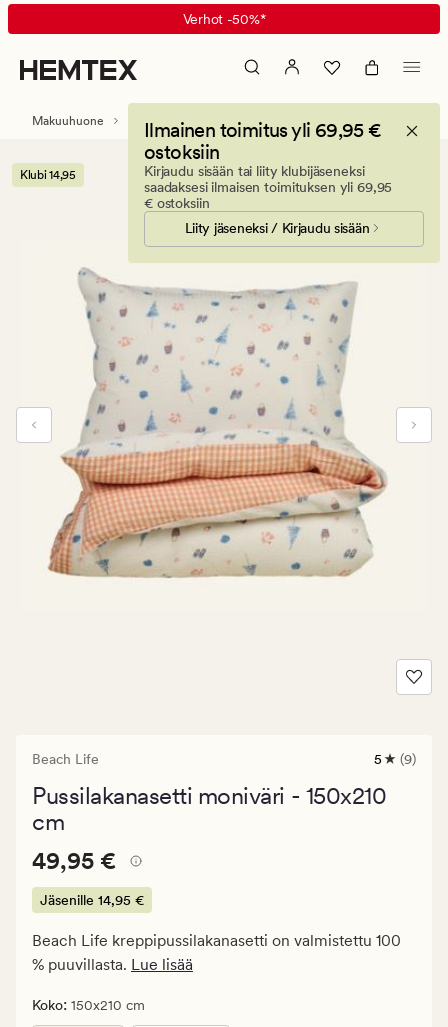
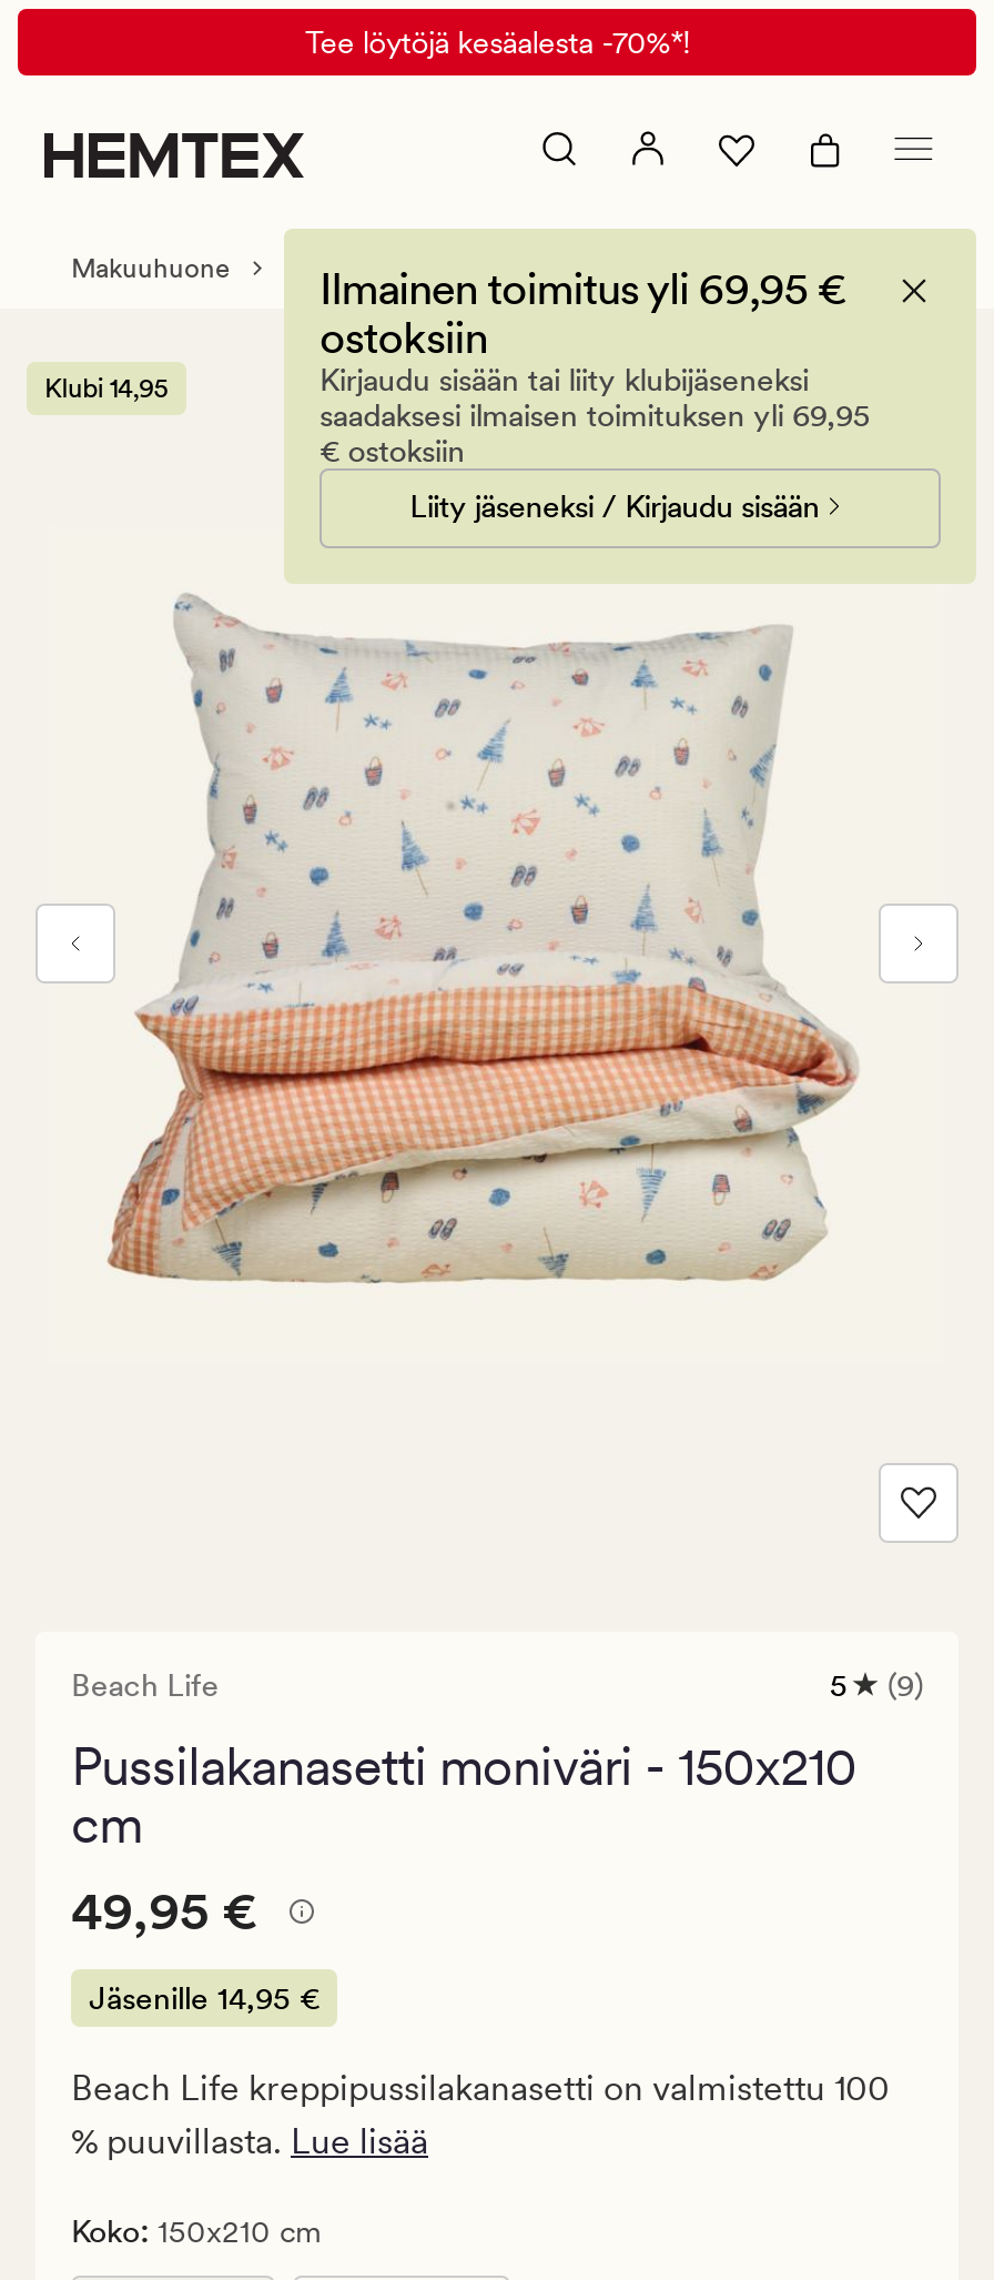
- Verhot -50%*
+ Tee löytöjä kesäalesta -70%*!
